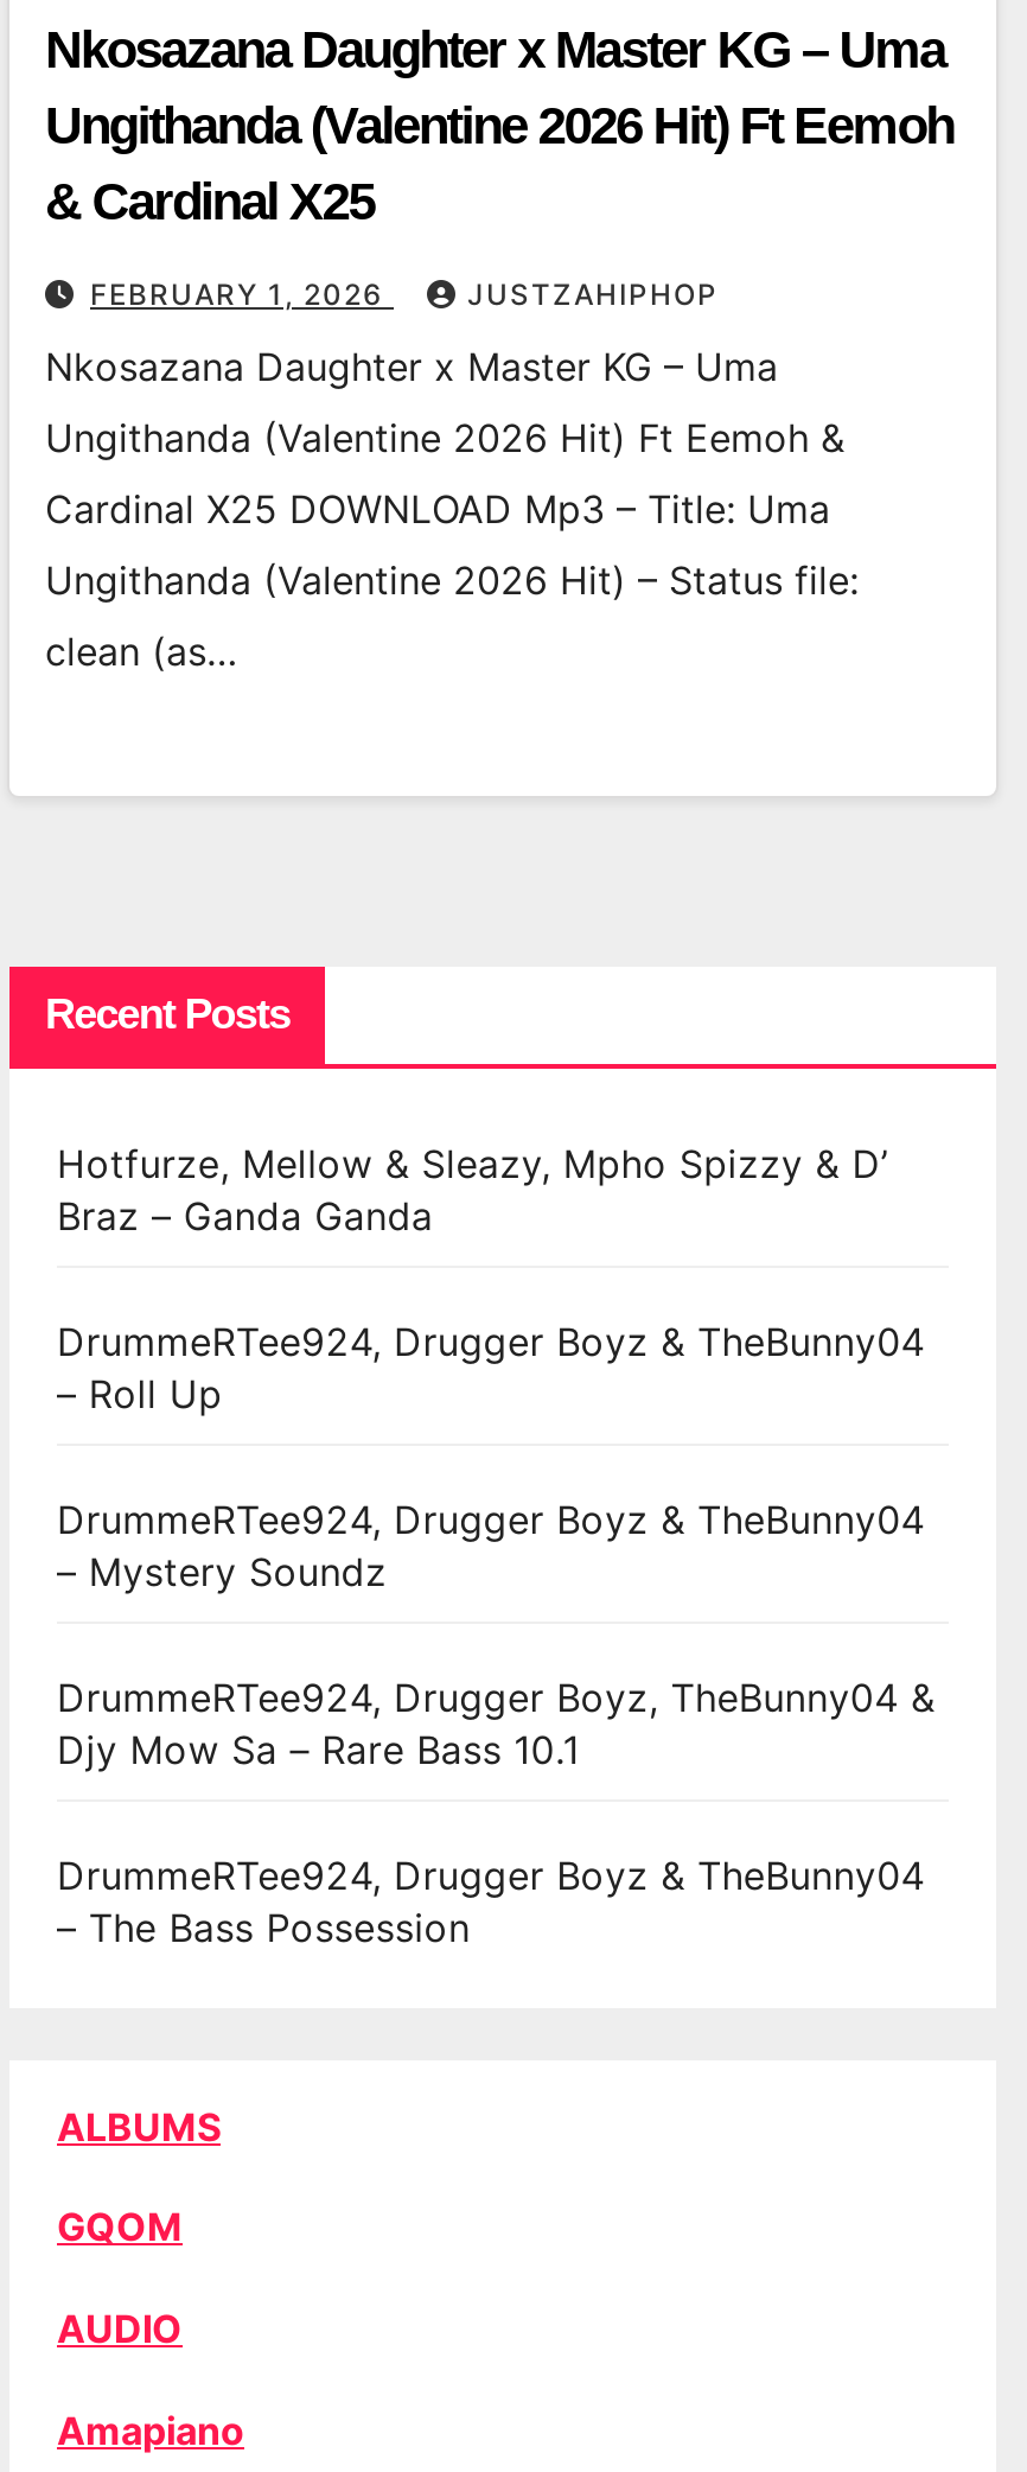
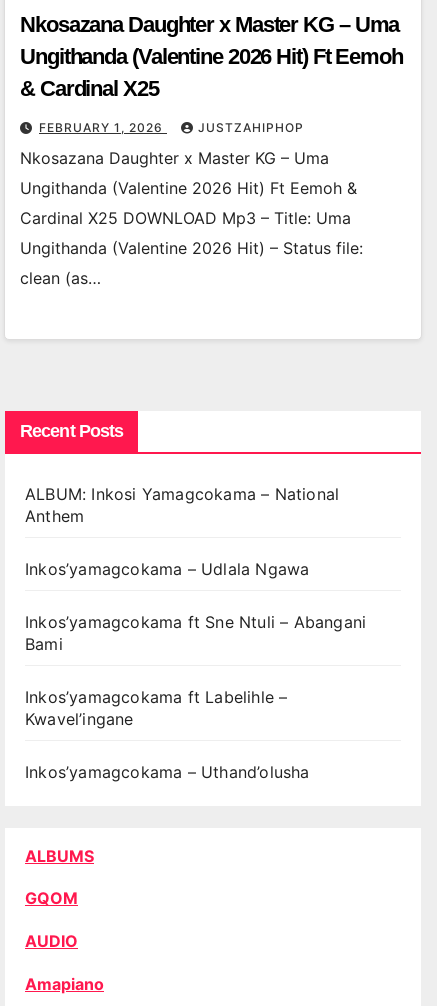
- Hotfurze, Mellow & Sleazy, Mpho Spizzy & D’
- Braz – Ganda Ganda
+ ALBUM: Inkosi Yamagcokama – National
+ Anthem

- DrummeRTee924, Drugger Boyz & TheBunny04
- – Roll Up
+ Inkos’yamagcokama – Udlala Ngawa

- DrummeRTee924, Drugger Boyz & TheBunny04
- – Mystery Soundz
+ Inkos’yamagcokama ft Sne Ntuli – Abangani
+ Bami

- DrummeRTee924, Drugger Boyz, TheBunny04 &
- Djy Mow Sa – Rare Bass 10.1
+ Inkos’yamagcokama ft Labelihle –
+ Kwavel’ingane

- DrummeRTee924, Drugger Boyz & TheBunny04
- – The Bass Possession
+ Inkos’yamagcokama – Uthand’olusha
